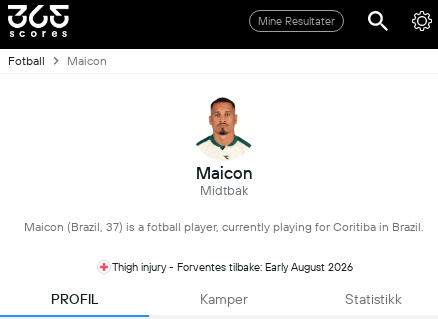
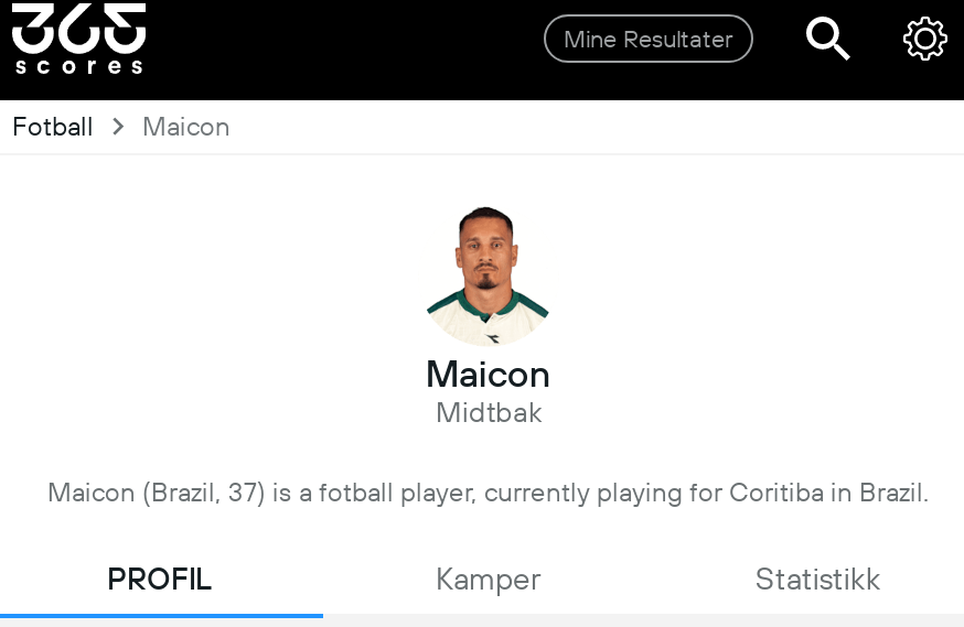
- Thigh injury - Forventes tilbake: Early August 2026
